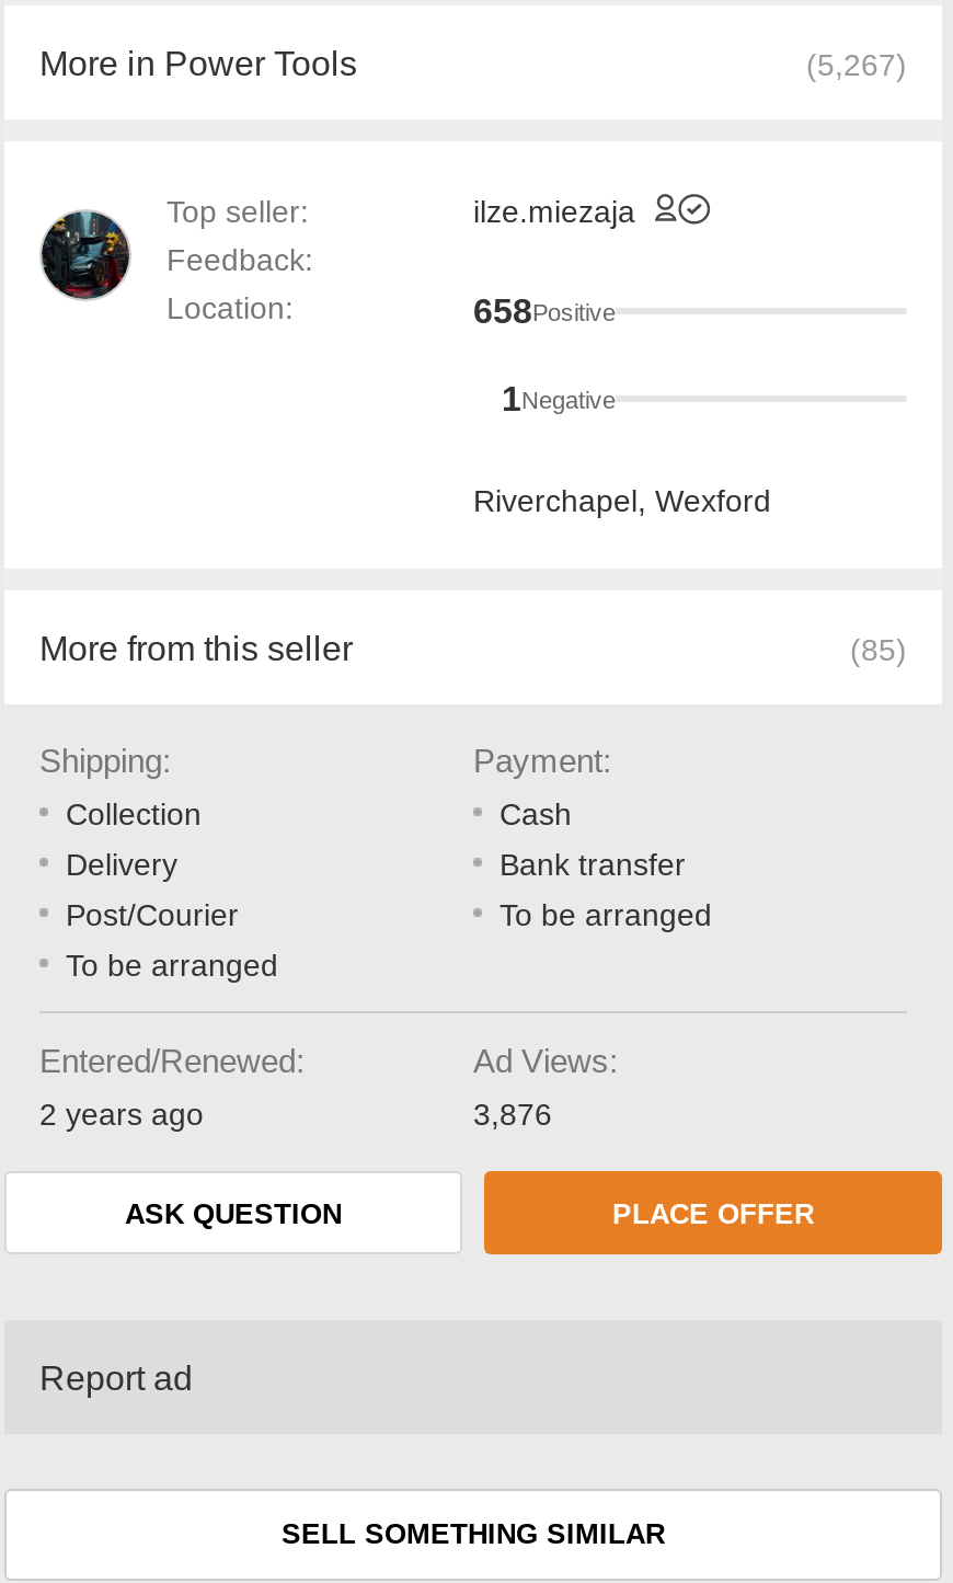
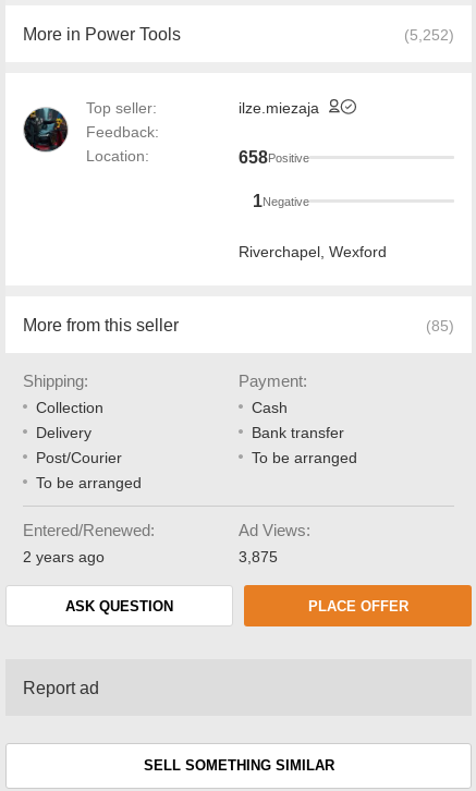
- (5,267)
+ (5,252)

- 3,876
+ 3,875
